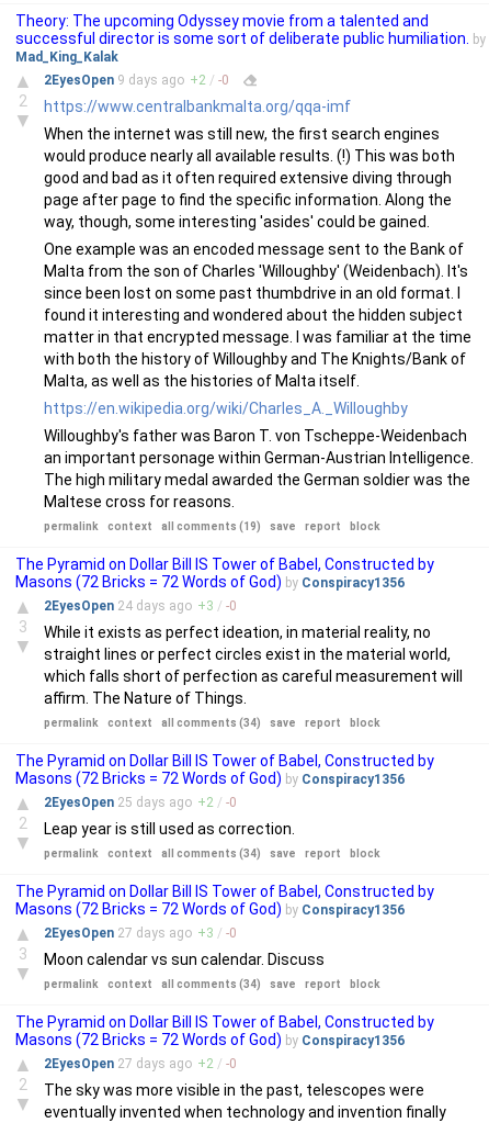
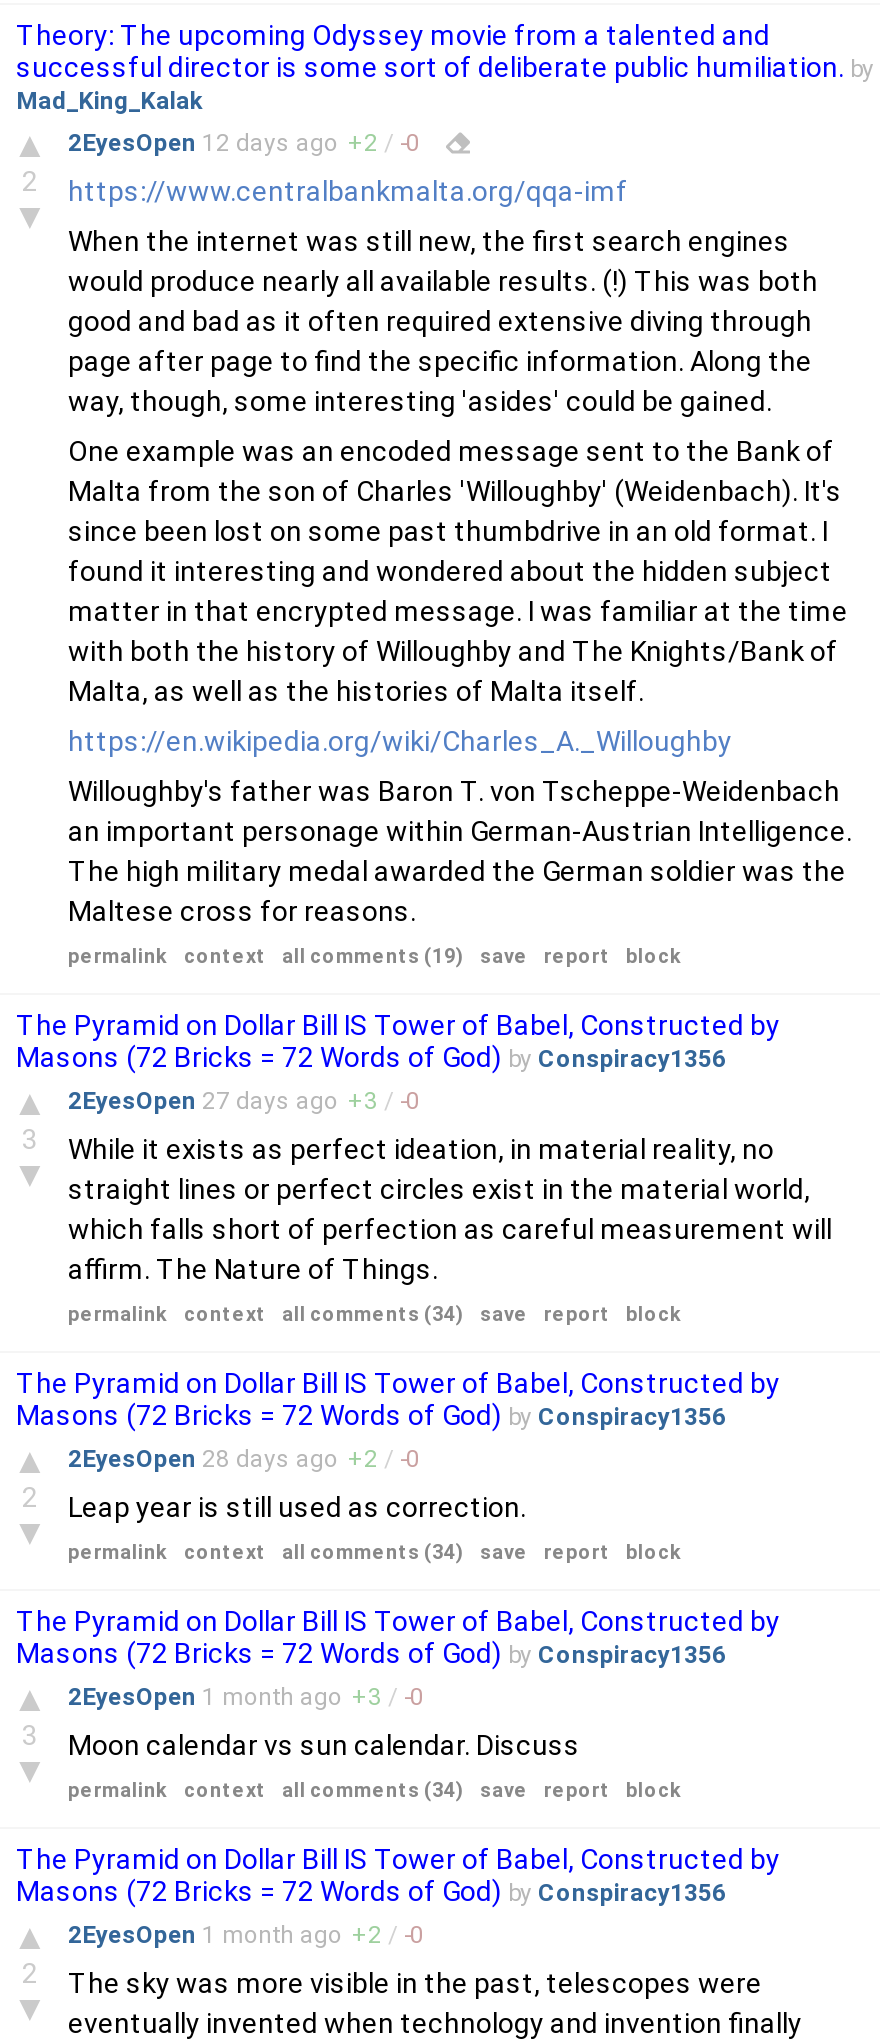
- 2EyesOpen 9 days ago +2 / - 0
+ 2EyesOpen 12 days ago +2 / - 0

- 2EyesOpen 24 days ago +3 / - 0

- 2EyesOpen 25 days ago +2 / - 0
+ 2EyesOpen 28 days ago +2 / - 0

moved up: 2EyesOpen 27 days ago +3 / - 0

+ 2EyesOpen 1 month ago +3 / - 0

- 2EyesOpen 27 days ago +2 / - 0
+ 2EyesOpen 1 month ago +2 / - 0
